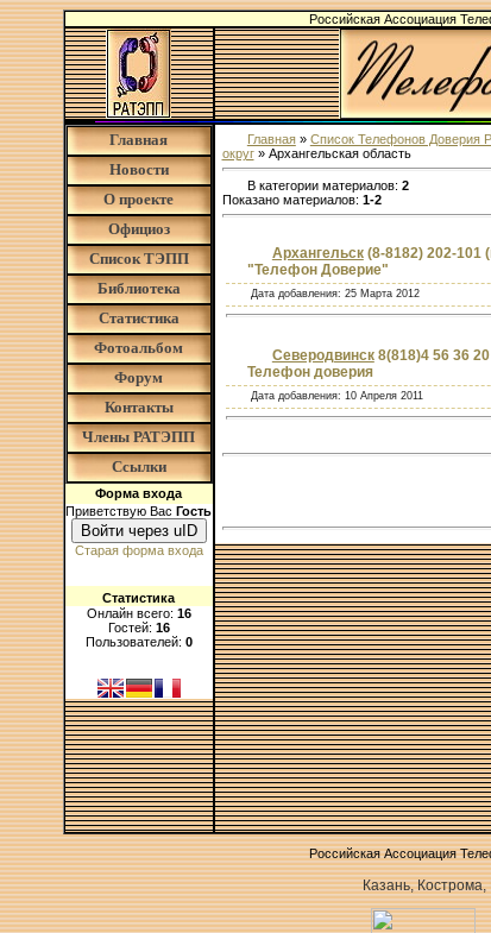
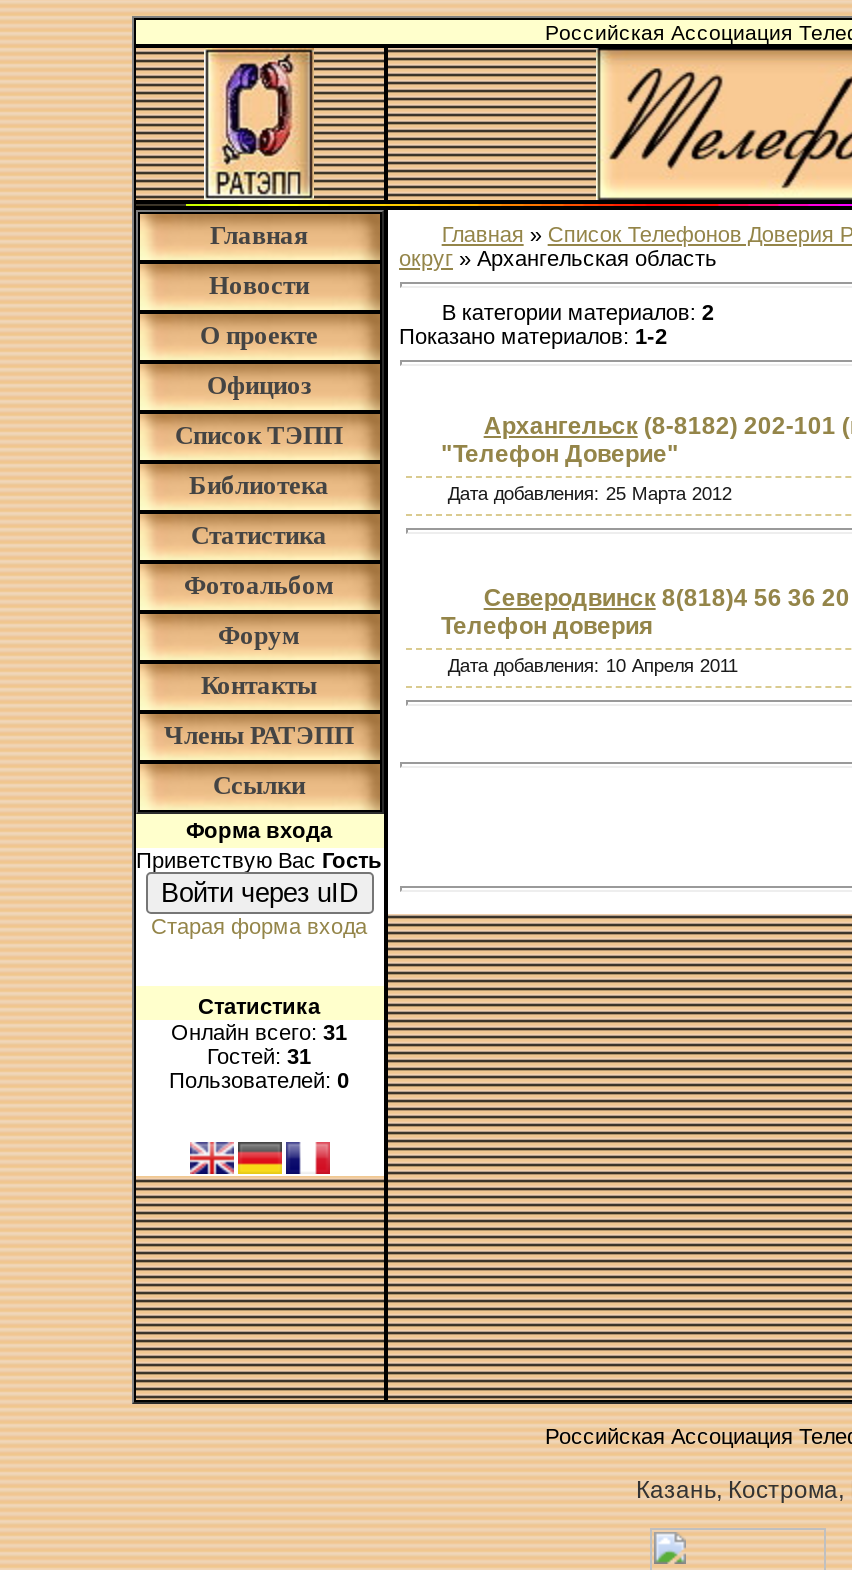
- Онлайн всего: 16
+ Онлайн всего: 31

- Гостей: 16
+ Гостей: 31
